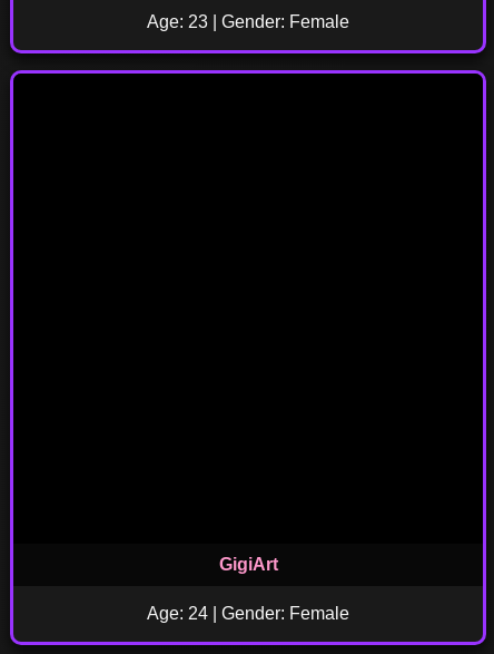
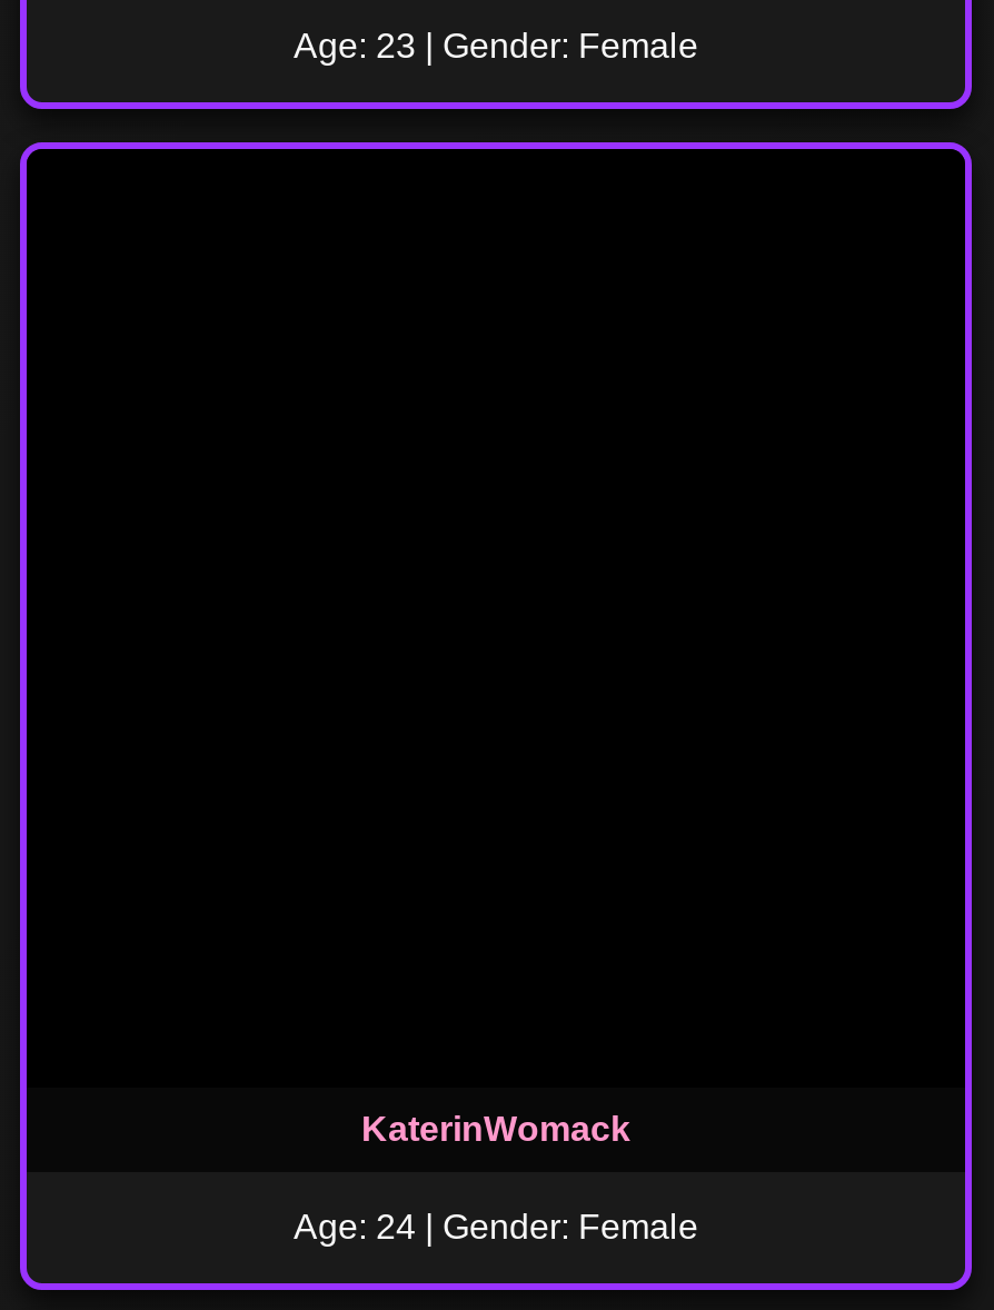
- GigiArt
+ KaterinWomack
